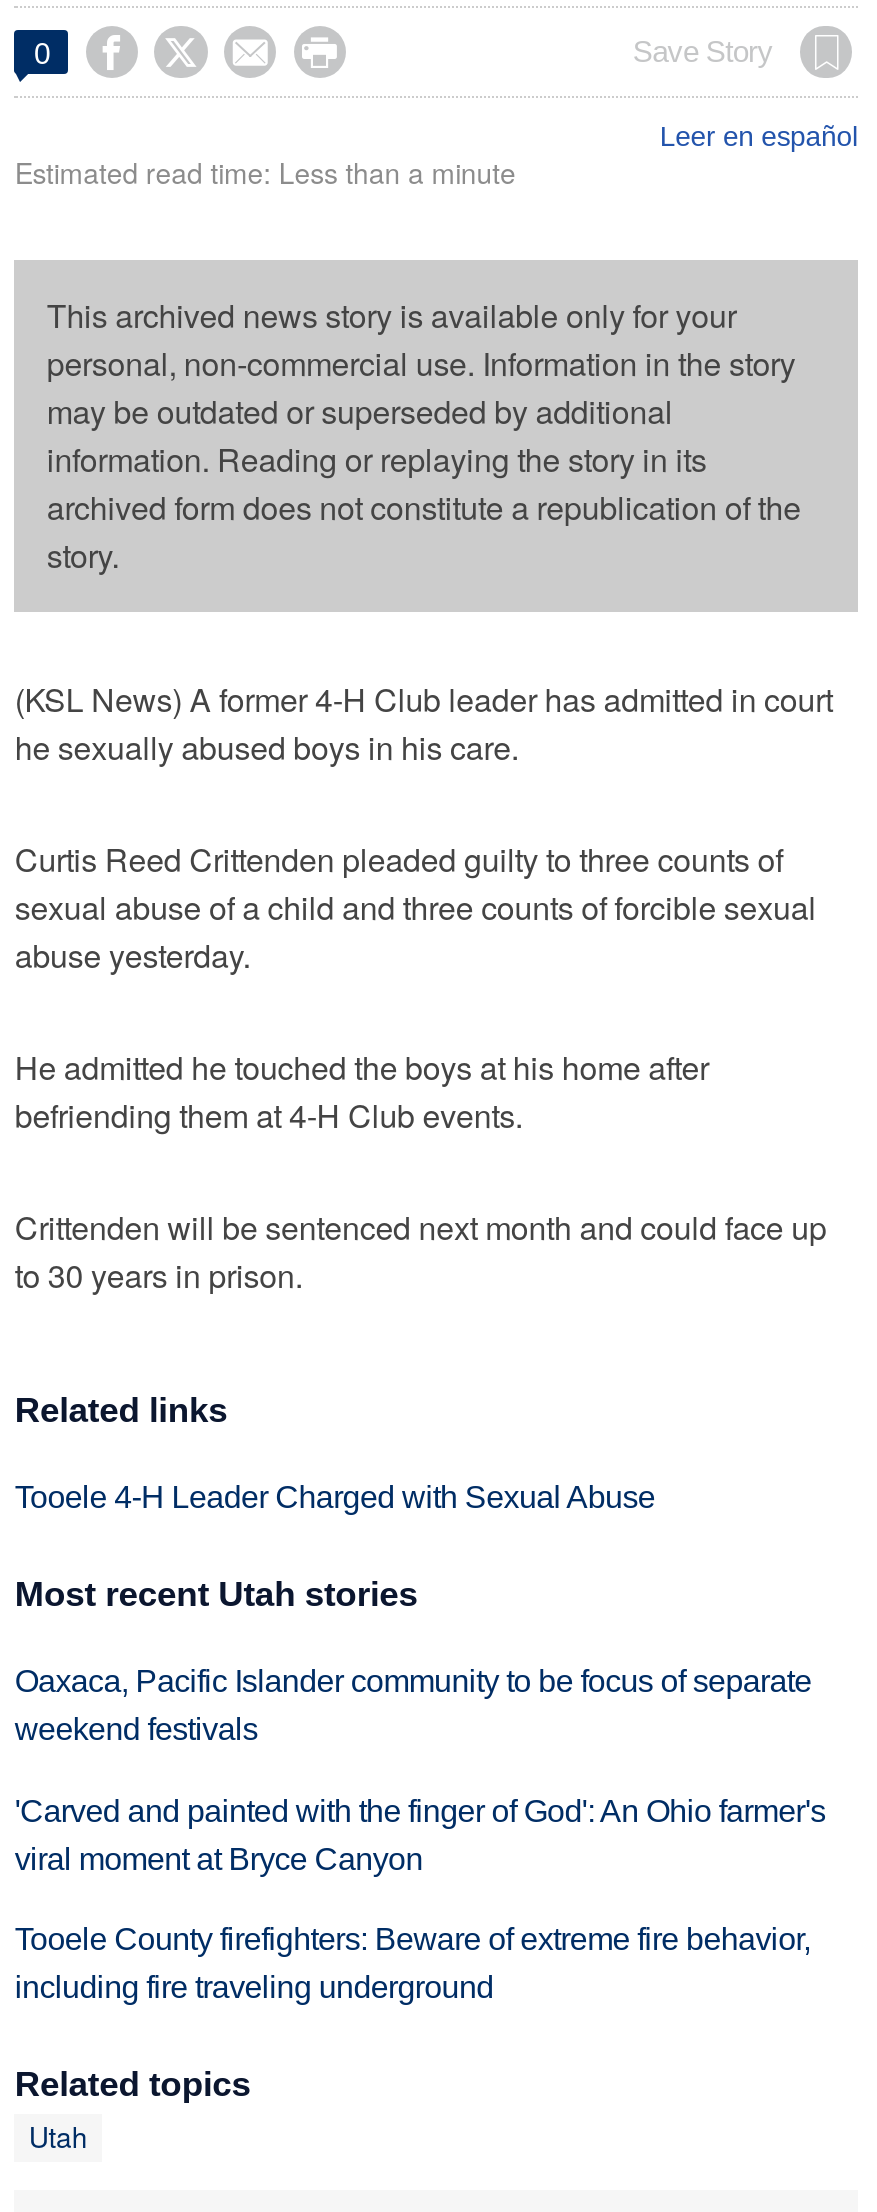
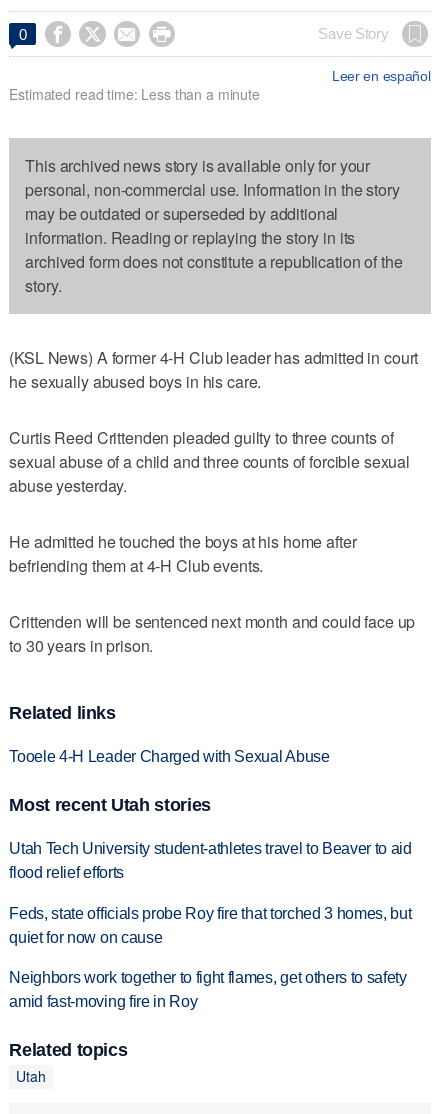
- Oaxaca, Pacific Islander community to be focus of separate
- weekend festivals
+ Utah Tech University student-athletes travel to Beaver to aid
+ flood relief efforts

- 'Carved and painted with the finger of God': An Ohio farmer's
- viral moment at Bryce Canyon
+ Feds, state officials probe Roy fire that torched 3 homes, but
+ quiet for now on cause

- Tooele County firefighters: Beware of extreme fire behavior,
- including fire traveling underground
+ Neighbors work together to fight flames, get others to safety
+ amid fast-moving fire in Roy
